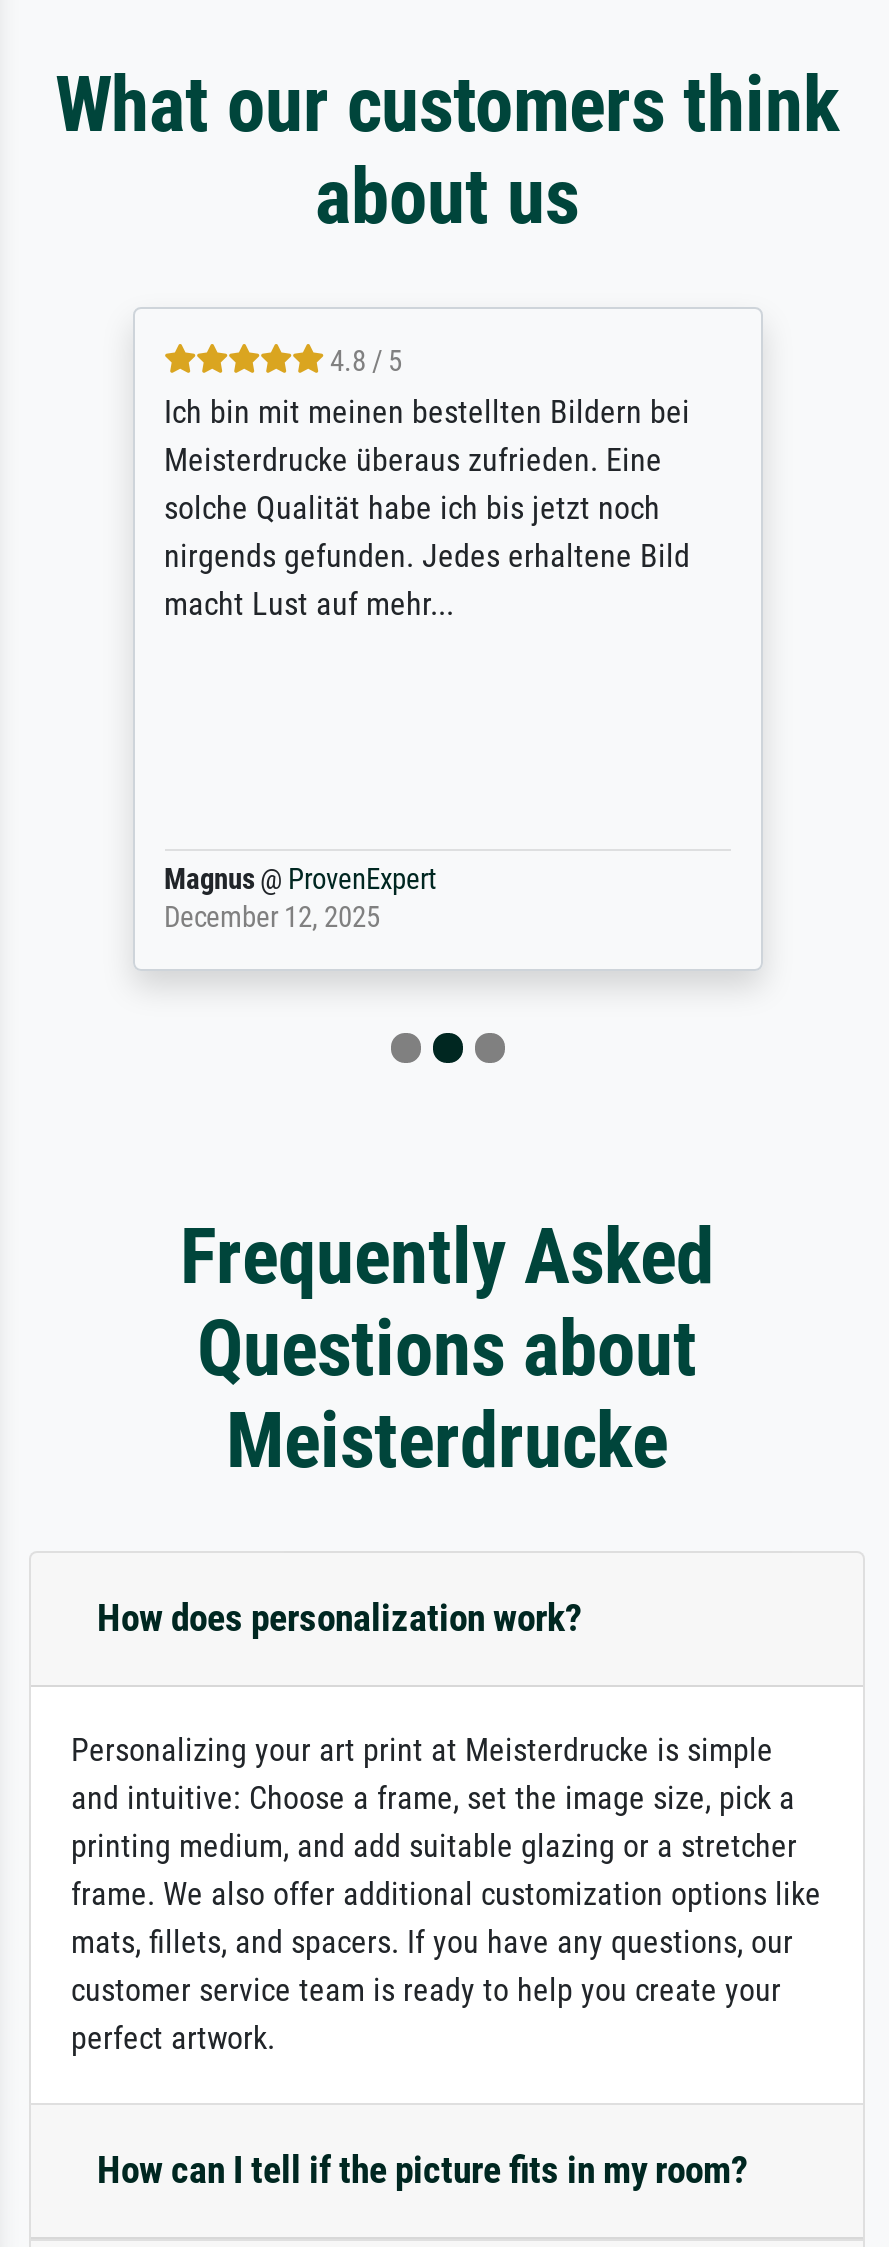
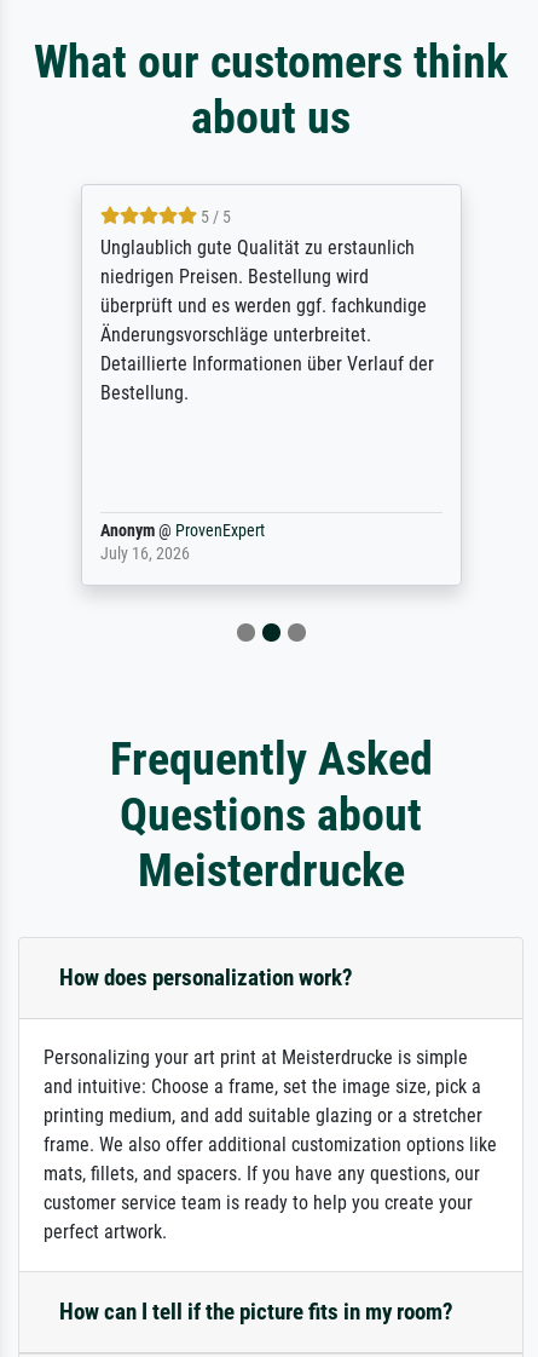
- 4.8 / 5
- Ich bin mit meinen bestellten Bildern bei
- Meisterdrucke überaus zufrieden. Eine
- solche Qualität habe ich bis jetzt noch
- nirgends gefunden. Jedes erhaltene Bild
- macht Lust auf mehr...
+ 5 / 5
+ Unglaublich gute Qualität zu erstaunlich
+ niedrigen Preisen. Bestellung wird
+ überprüft und es werden ggf. fachkundige
+ Änderungsvorschläge unterbreitet.
+ Detaillierte Informationen über Verlauf der
+ Bestellung.

- Magnus @ ProvenExpert
- December 12, 2025
+ Anonym @ ProvenExpert
+ July 16, 2026
